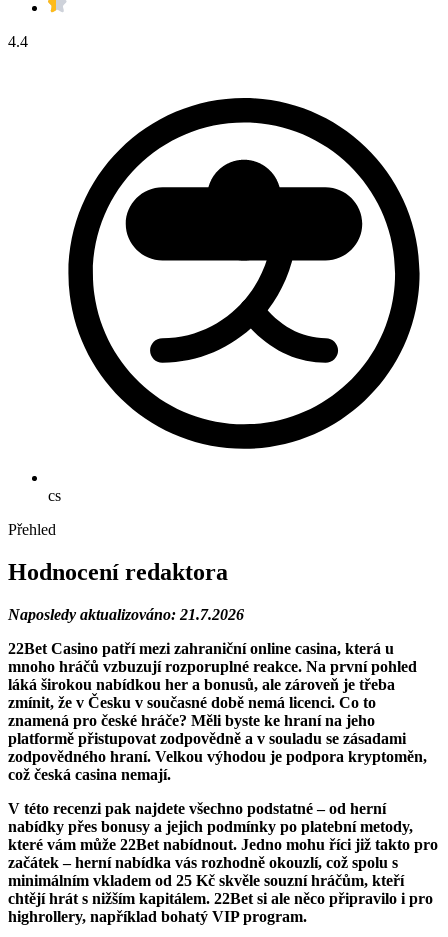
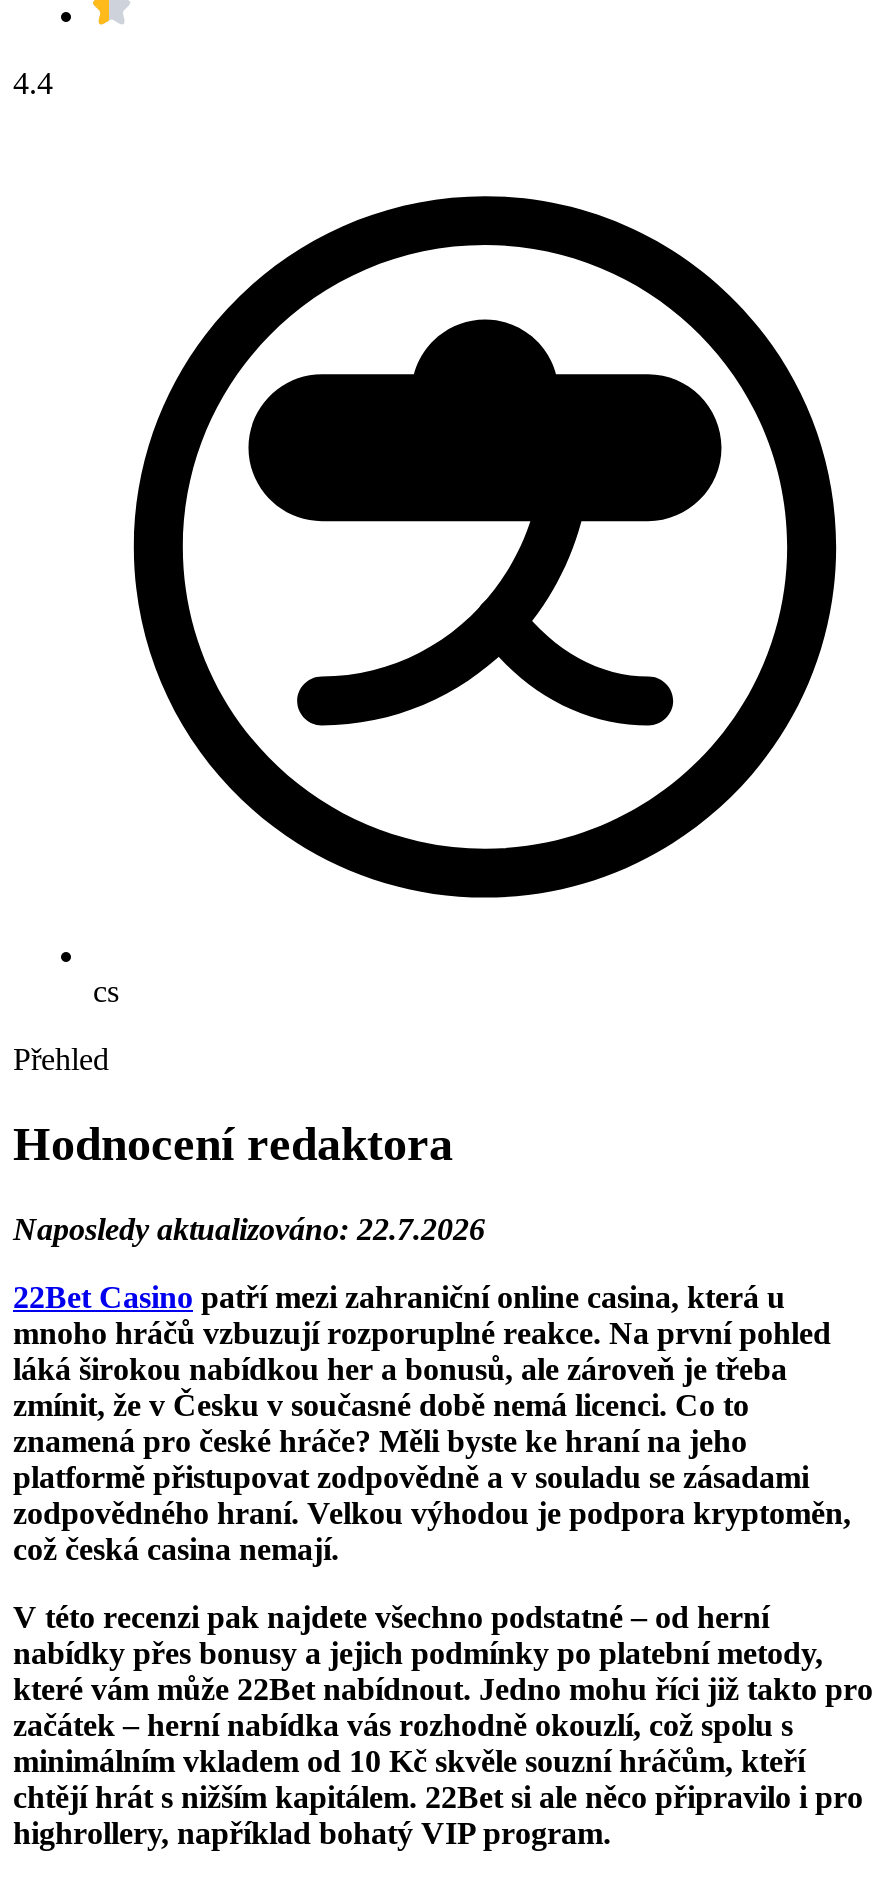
- Naposledy aktualizováno: 21.7.2026
+ Naposledy aktualizováno: 22.7.2026

- minimálním vkladem od 25 Kč skvěle souzní hráčům, kteří
+ minimálním vkladem od 10 Kč skvěle souzní hráčům, kteří
